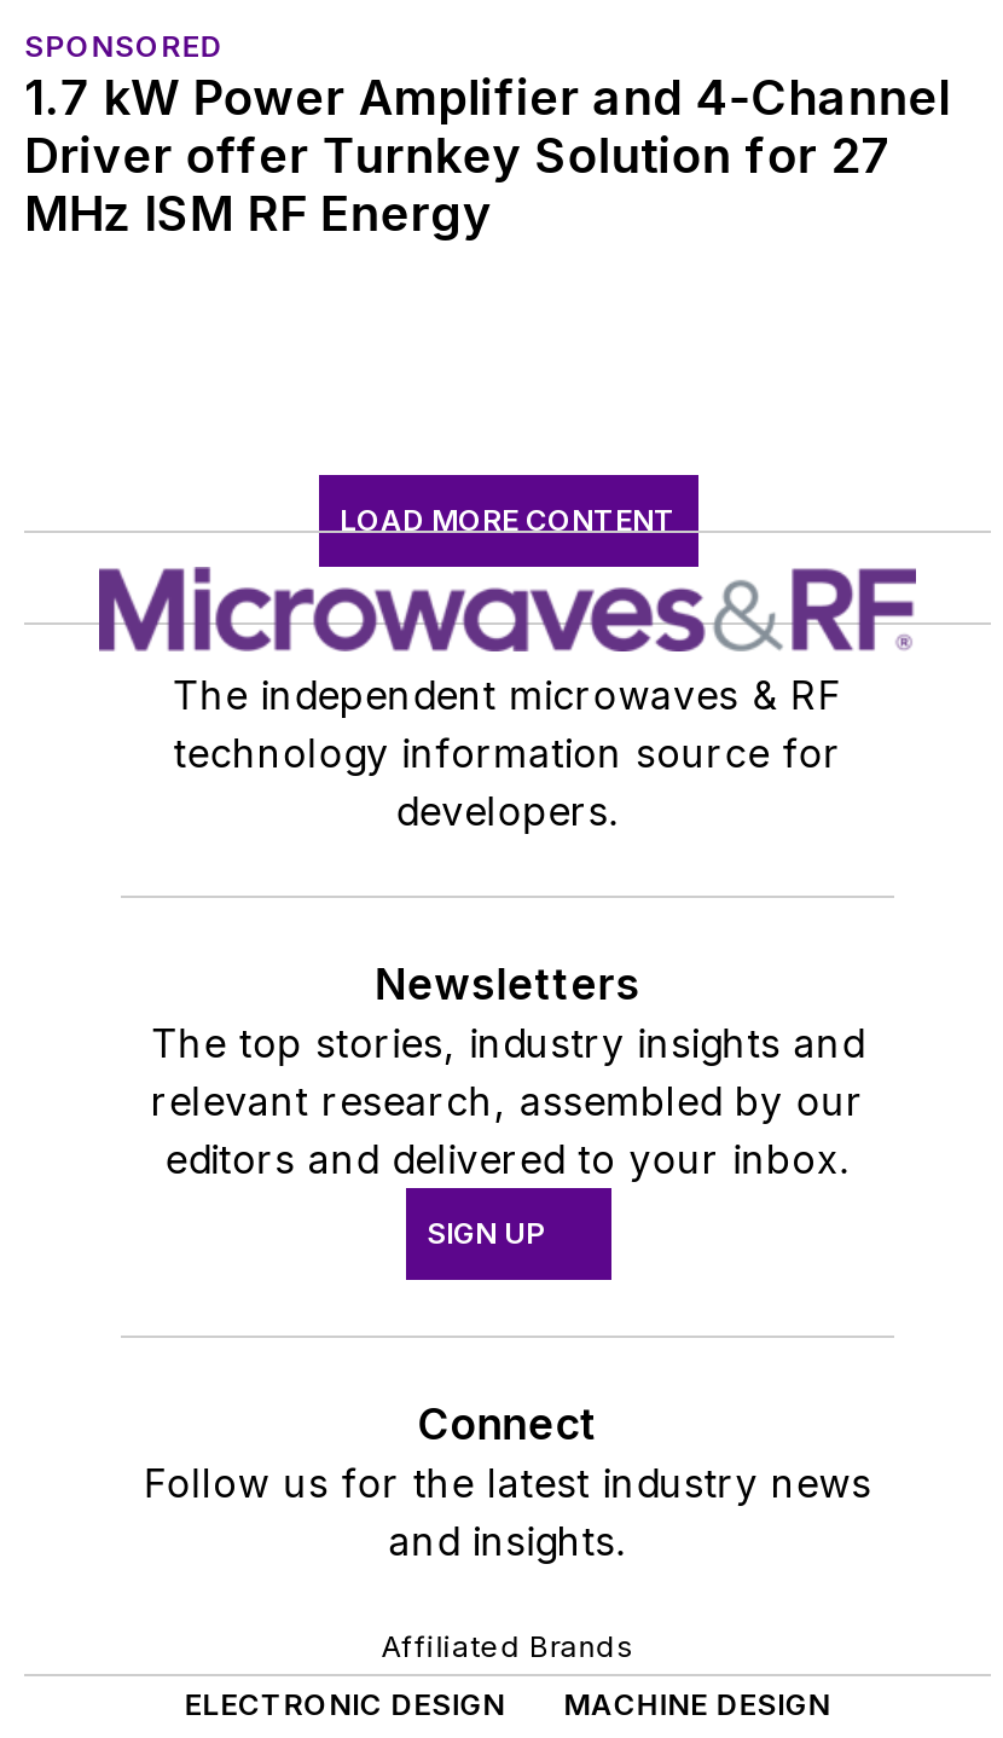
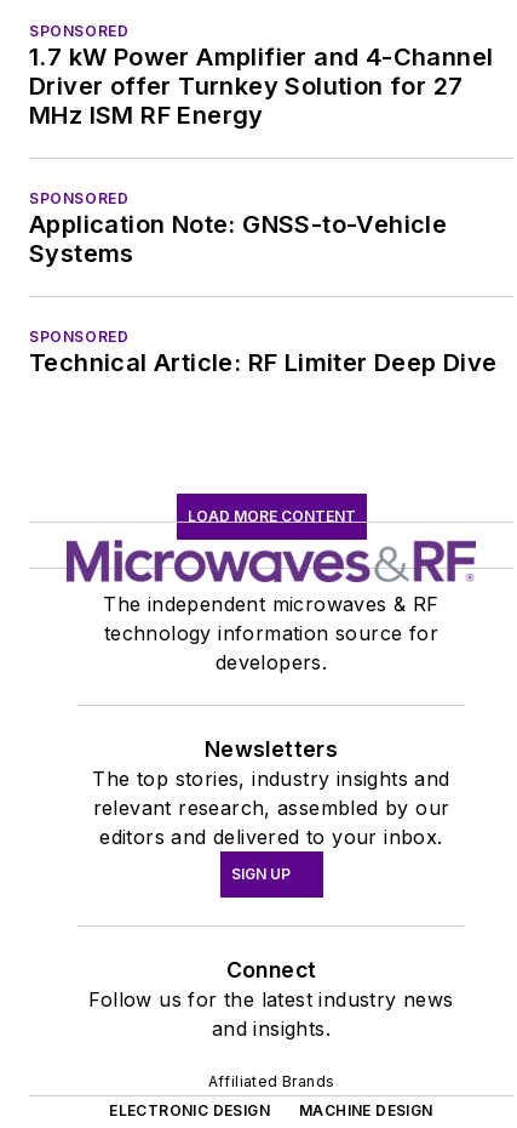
+ SPONSORED
+ Application Note: GNSS-to-Vehicle
+ Systems
+ SPONSORED
+ Technical Article: RF Limiter Deep Dive
